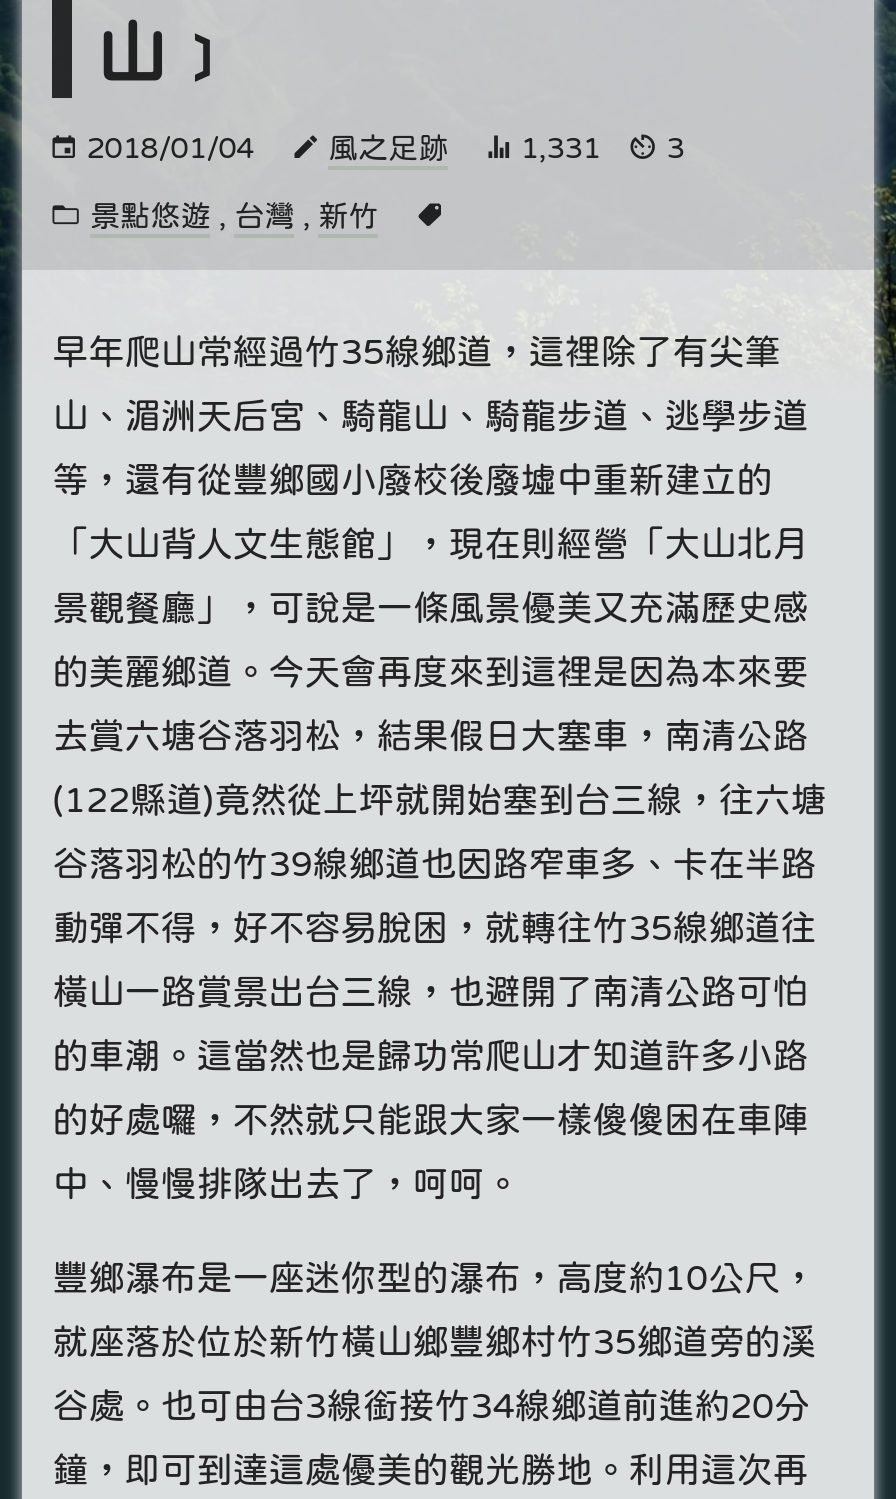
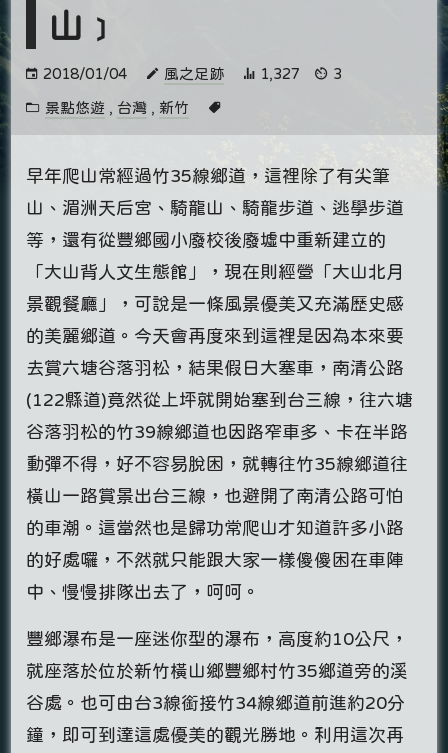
- 1,331 3
+ 1,327 3
